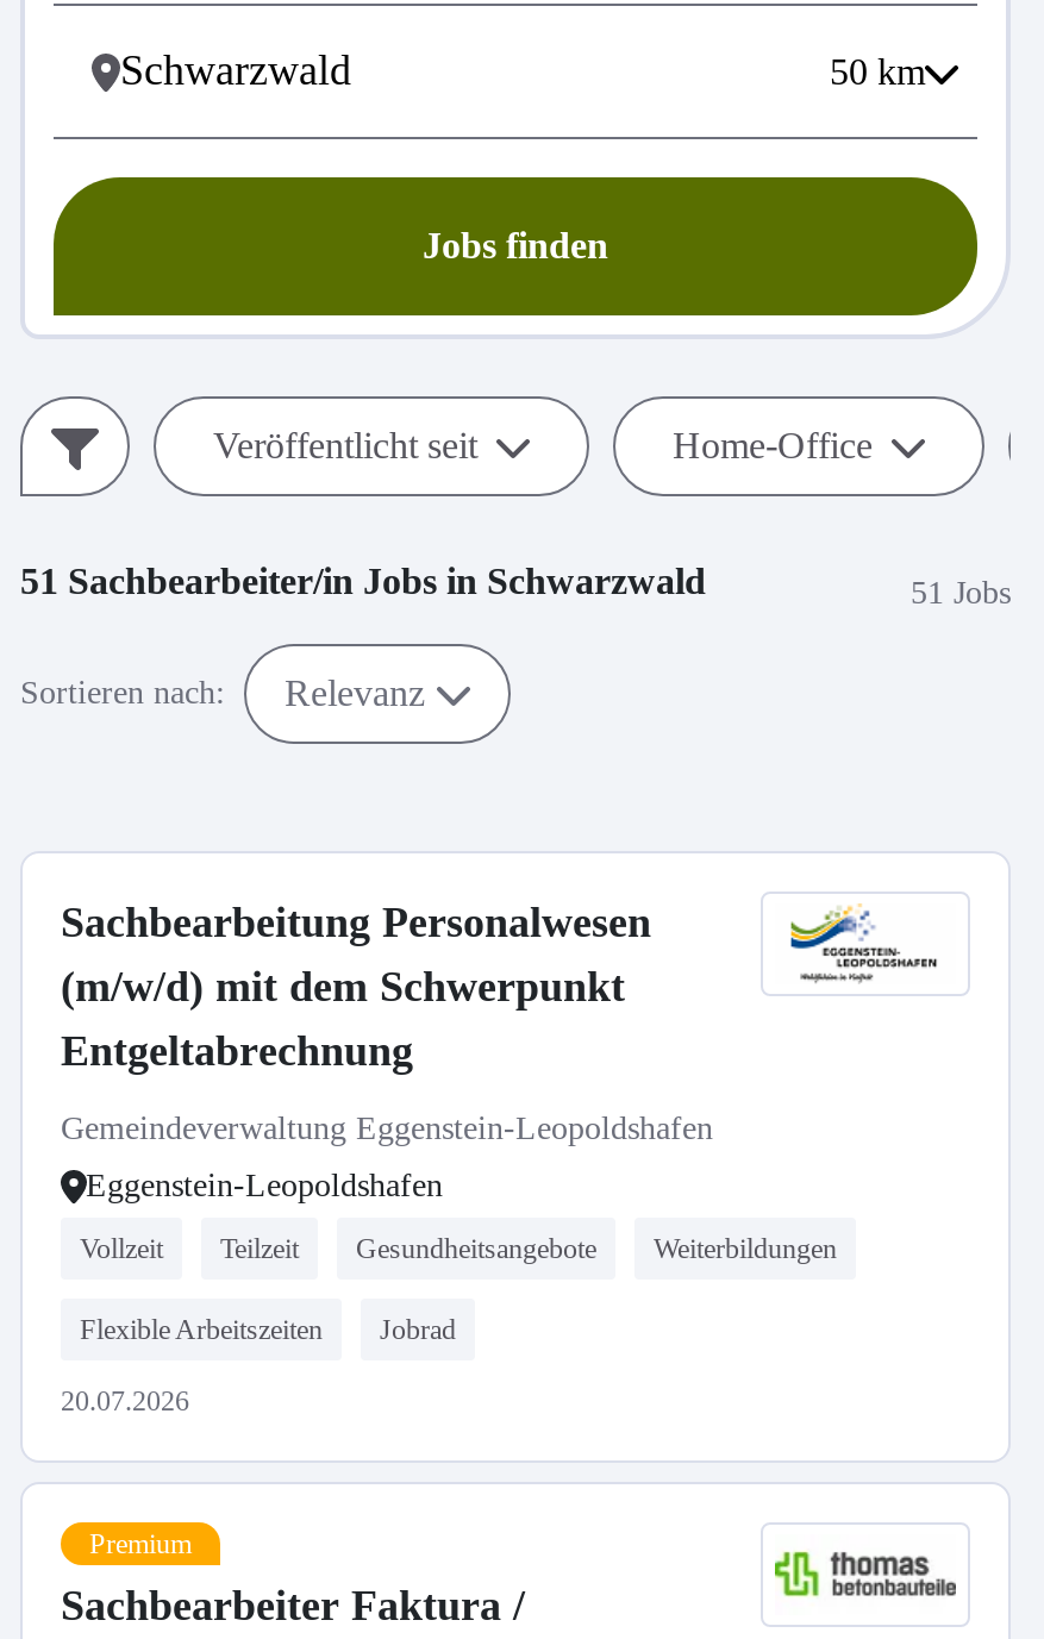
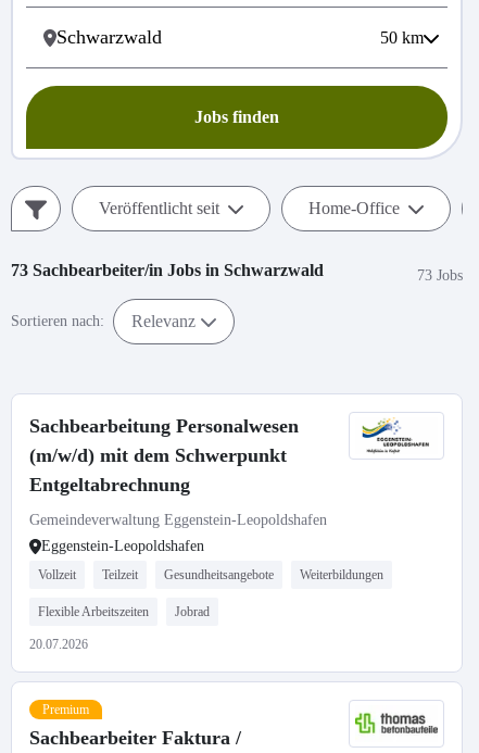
- 51 Sachbearbeiter/in Jobs in Schwarzwald
+ 73 Sachbearbeiter/in Jobs in Schwarzwald

- 51 Jobs
+ 73 Jobs
